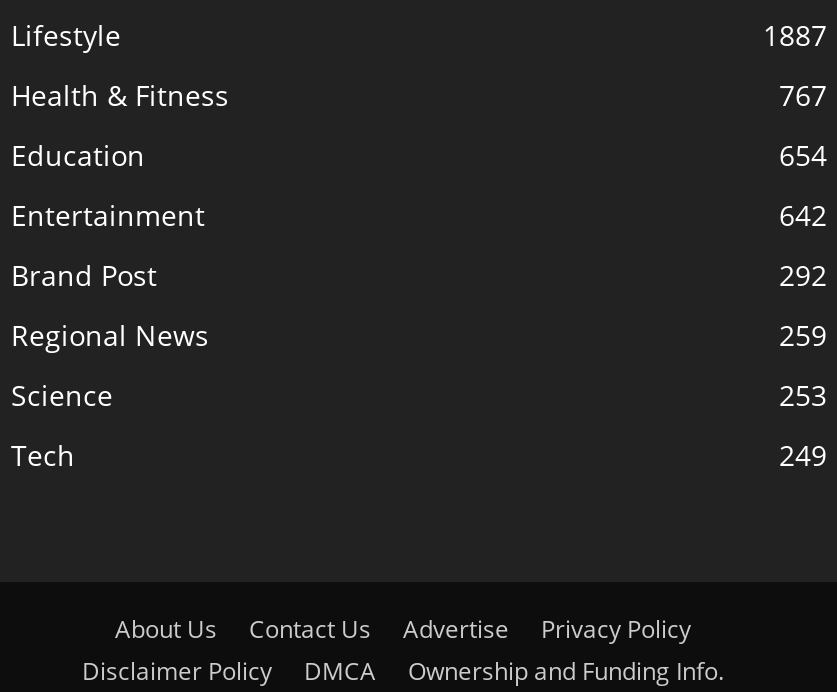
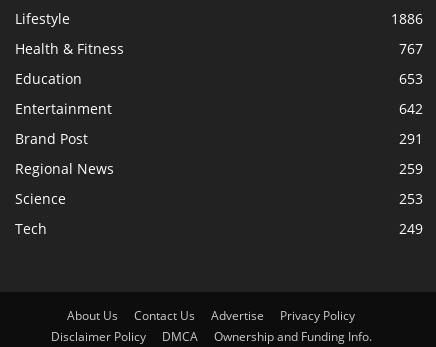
- 1887
+ 1886

- 654
+ 653

- 292
+ 291
